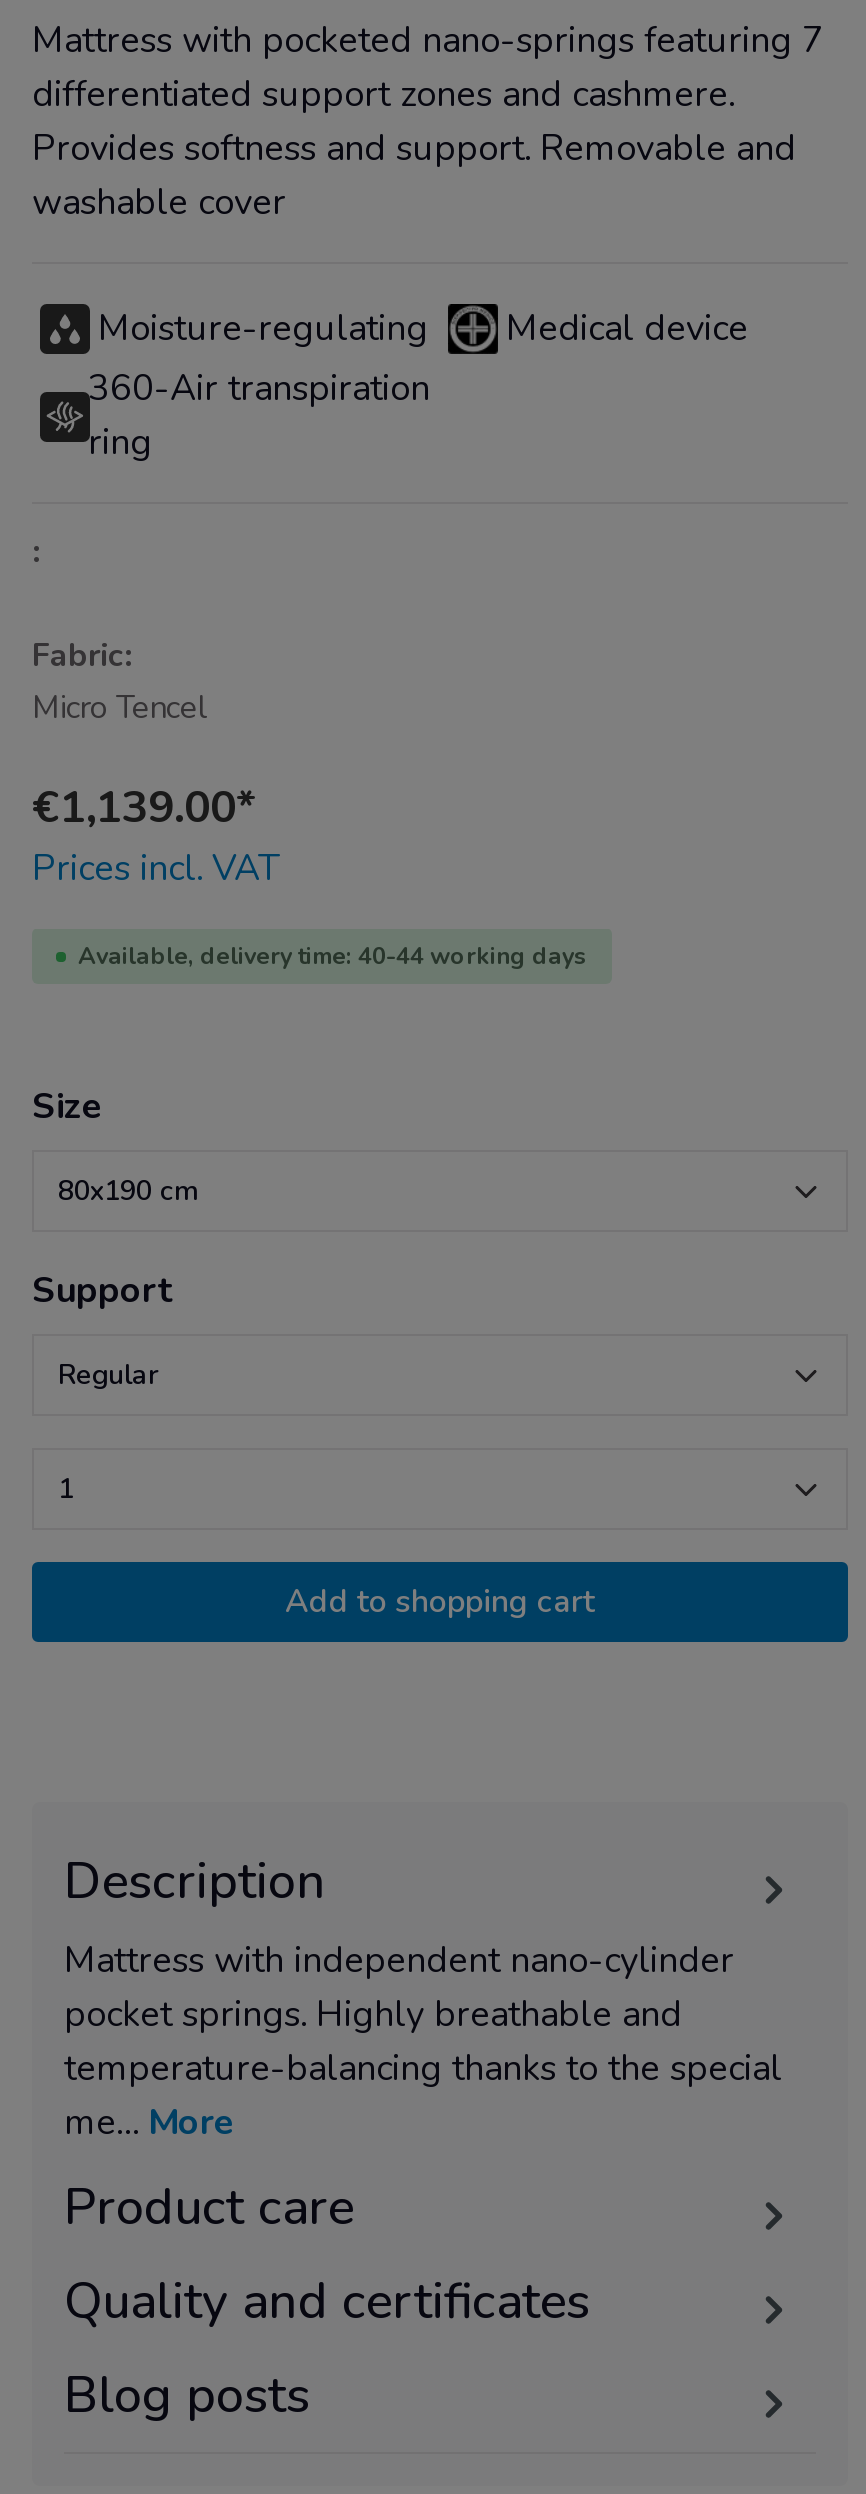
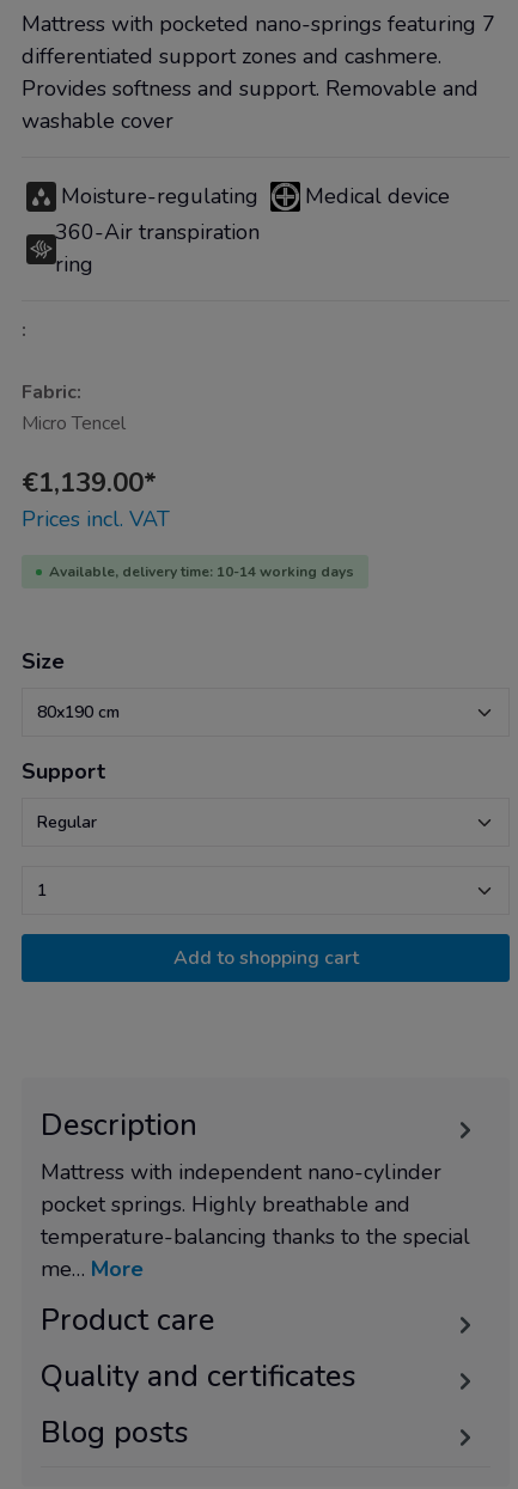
- Available, delivery time: 40-44 working days
+ Available, delivery time: 10-14 working days
